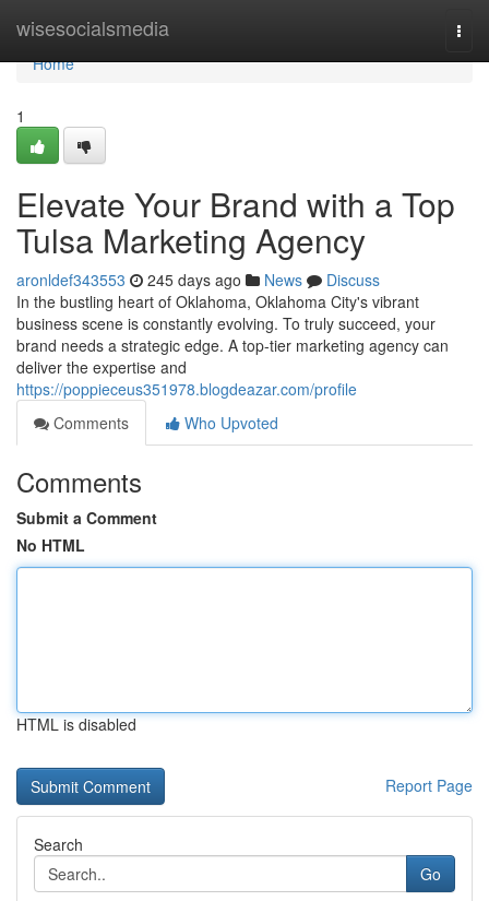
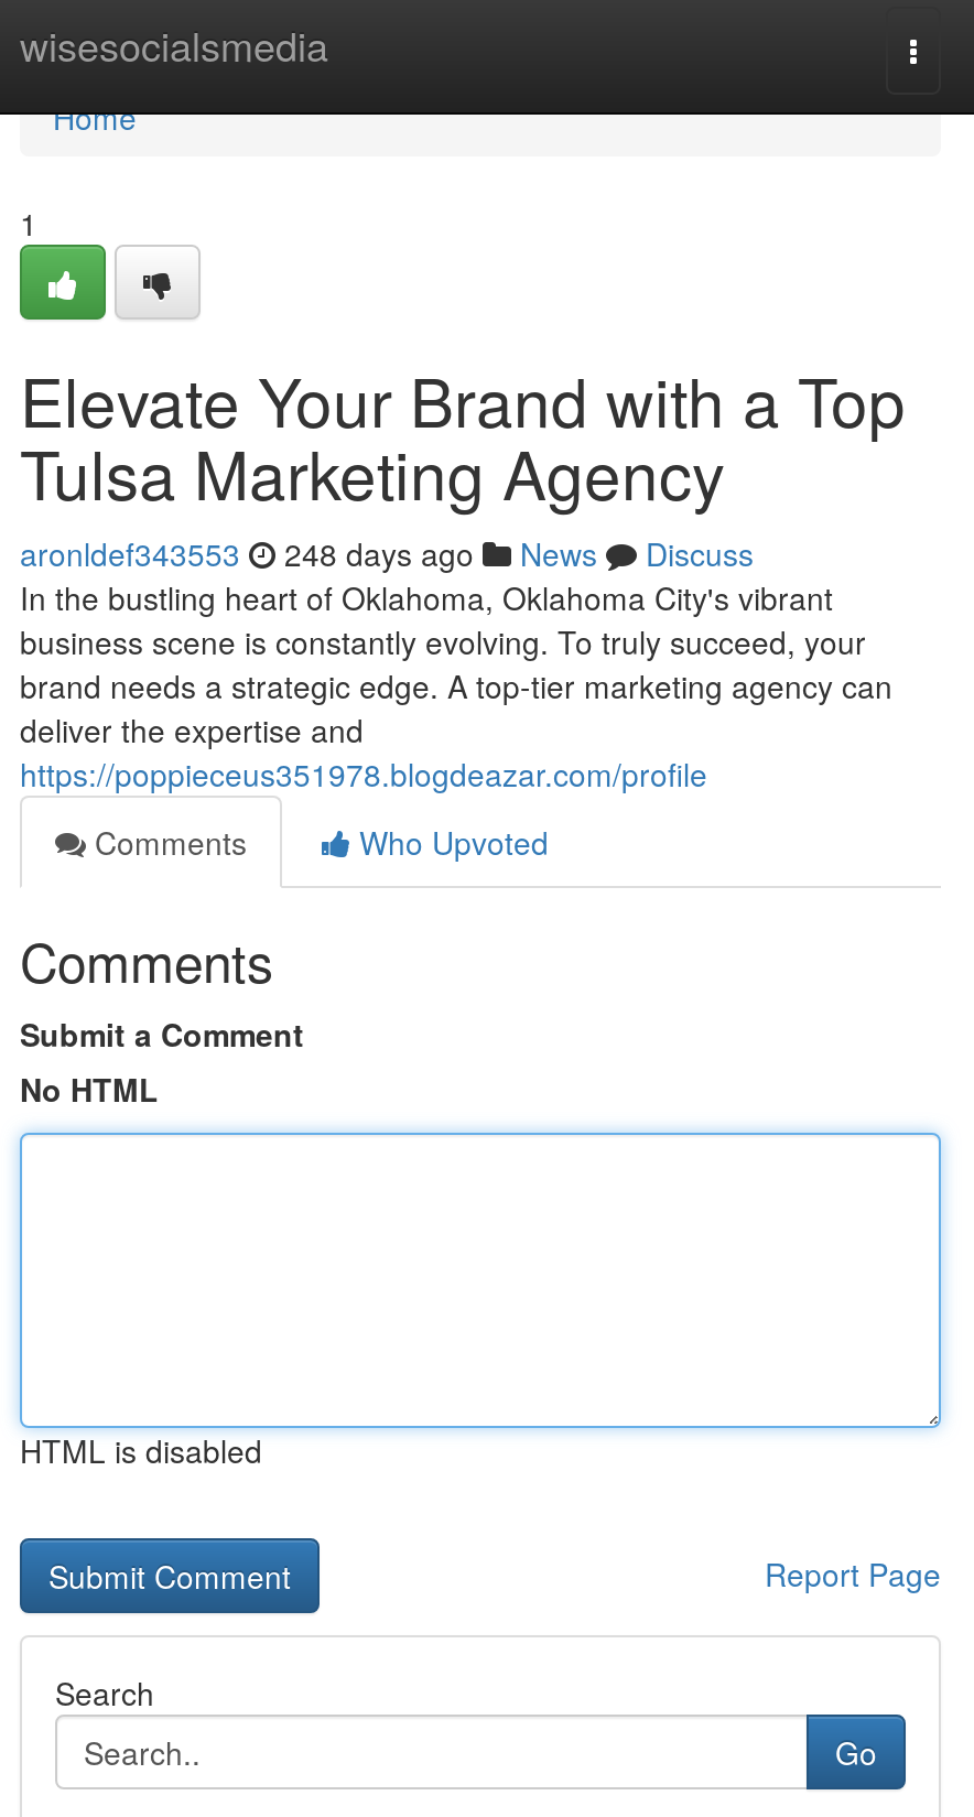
- aronldef343553 245 days ago News Discuss
+ aronldef343553 248 days ago News Discuss
